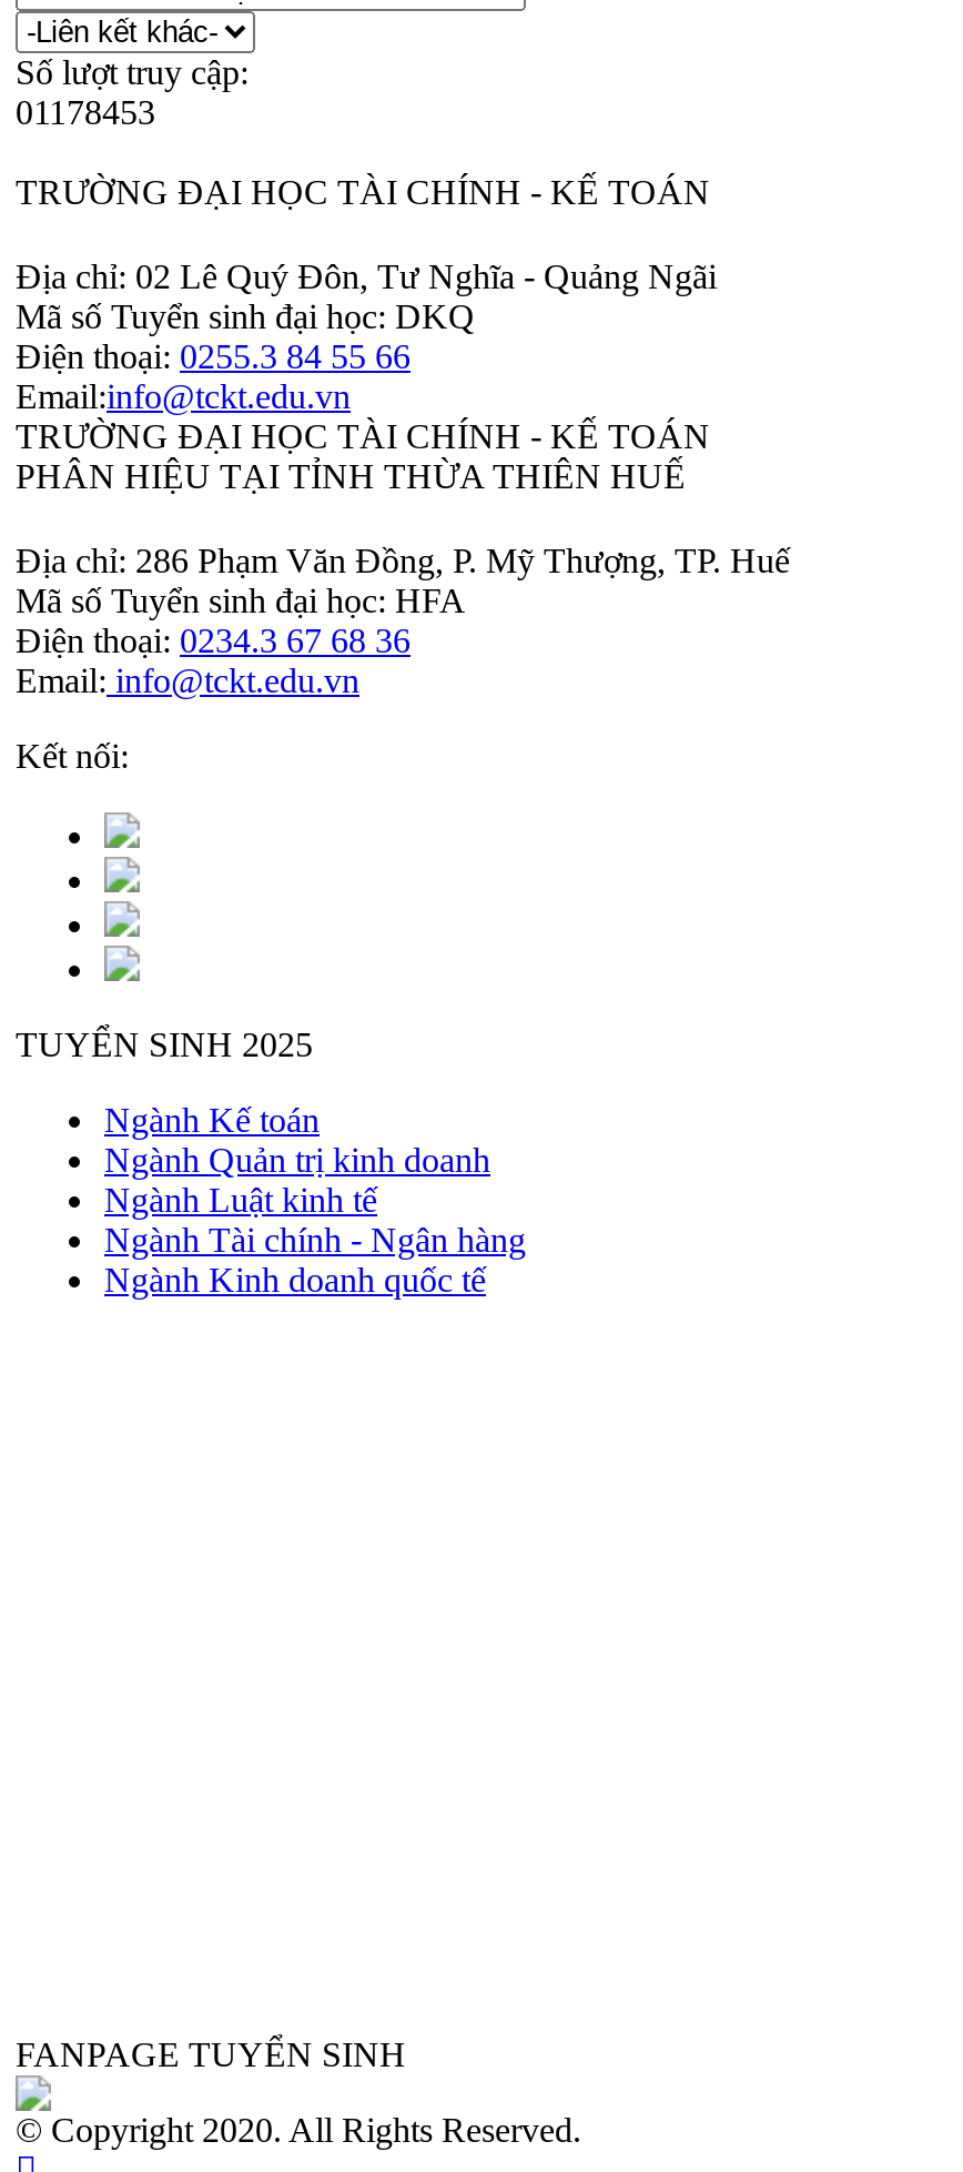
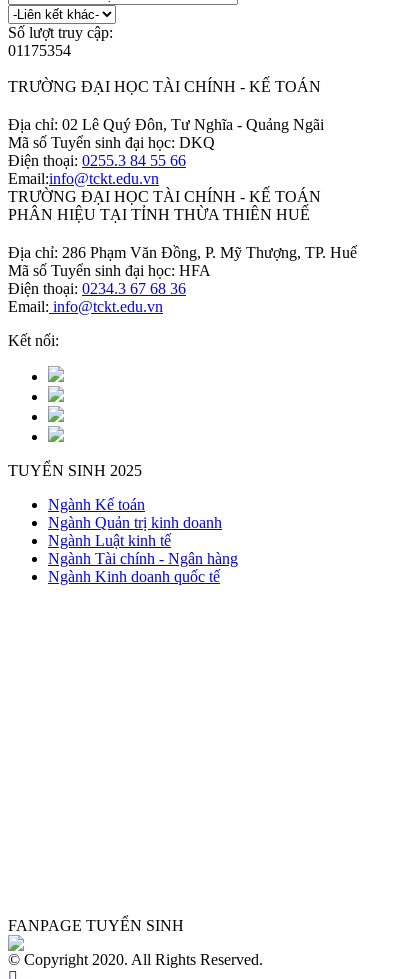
- 01 1 78453
+ 01 1 75354
